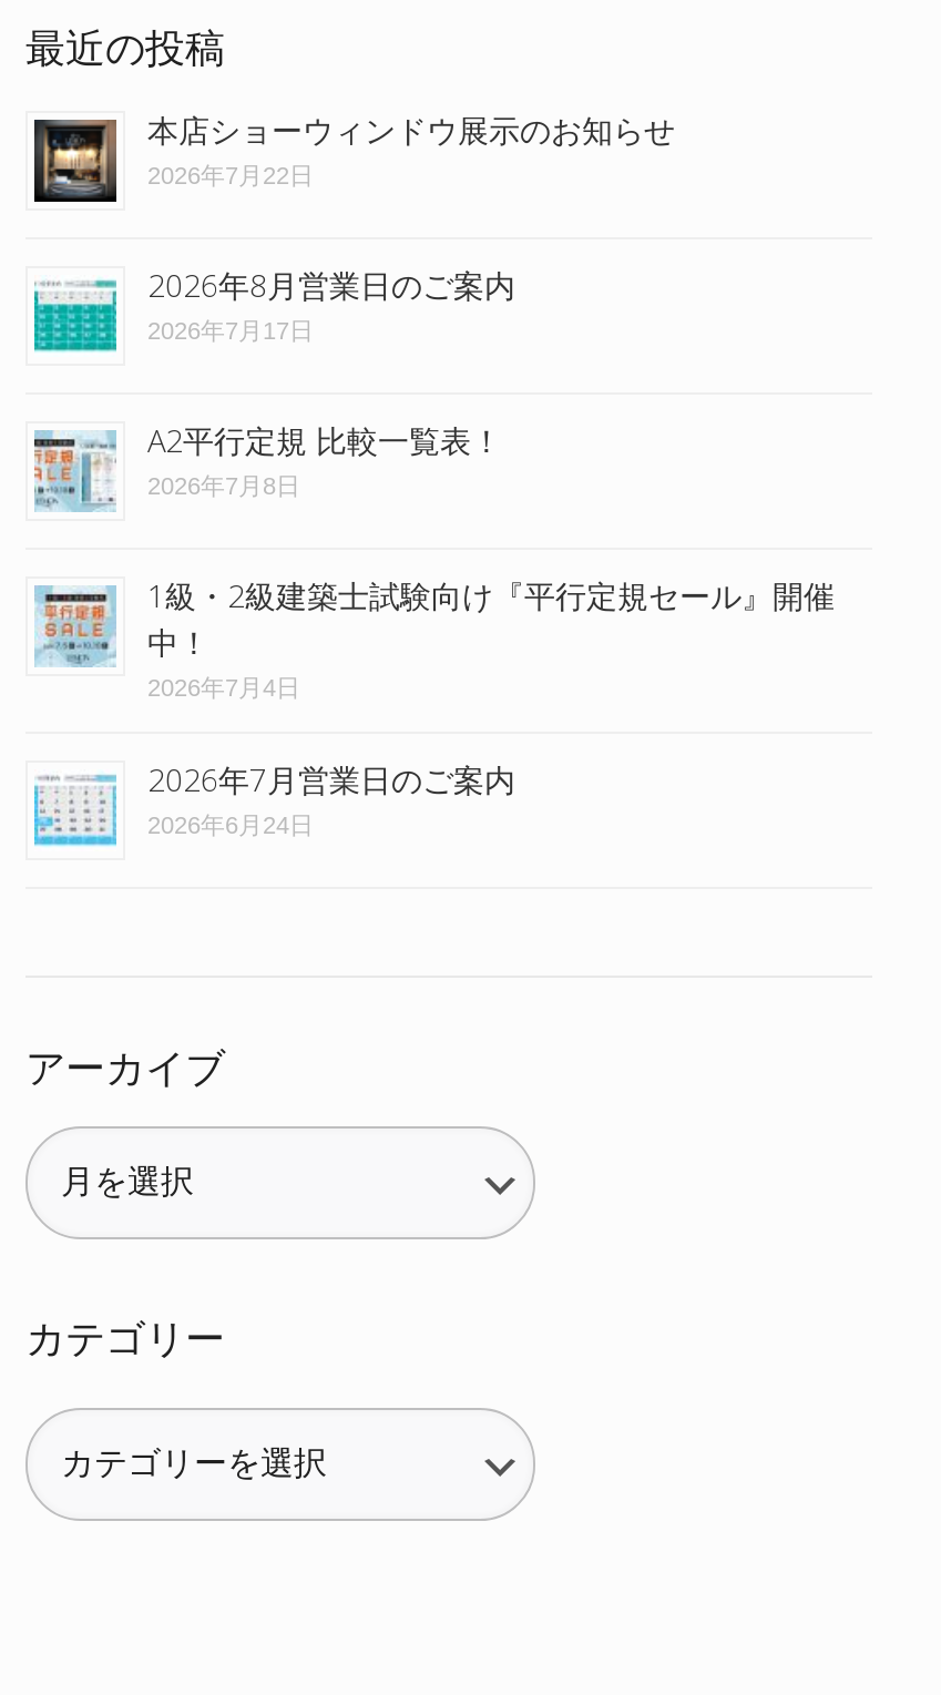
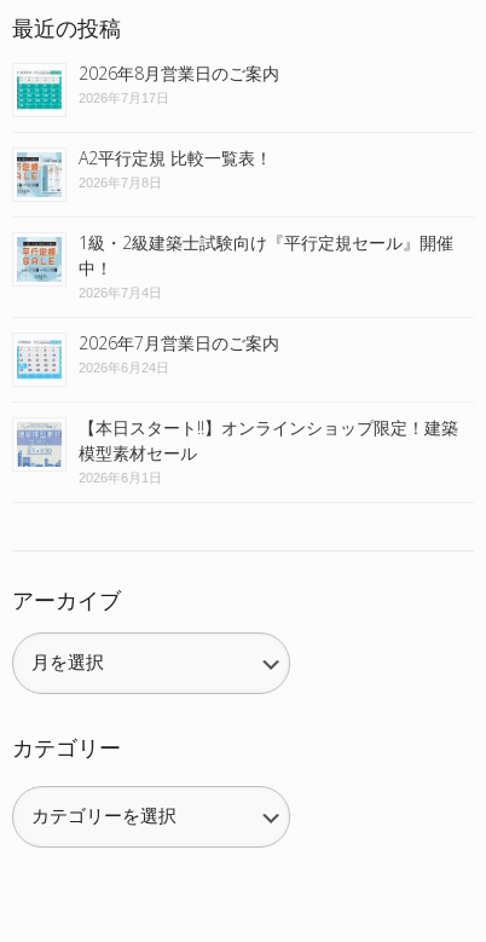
- [image]
- 本店ショーウィンドウ展示のお知らせ
- 2026年7月22日

moved up: [image] | 2026年8月営業日のご案内 | 2026年7月17日 | ... | 2026年7月営業日のご案内 | 2026年6月24日

+ [image]
+ 【本日スタート!!】オンラインショップ限定！建築
+ 模型素材セール
+ 2026年6月1日
